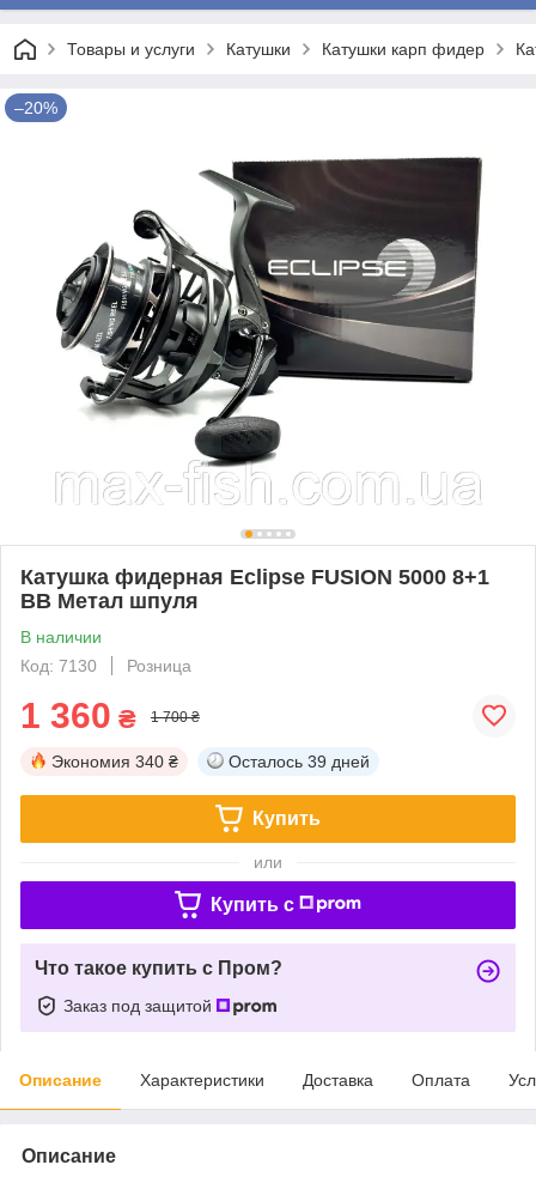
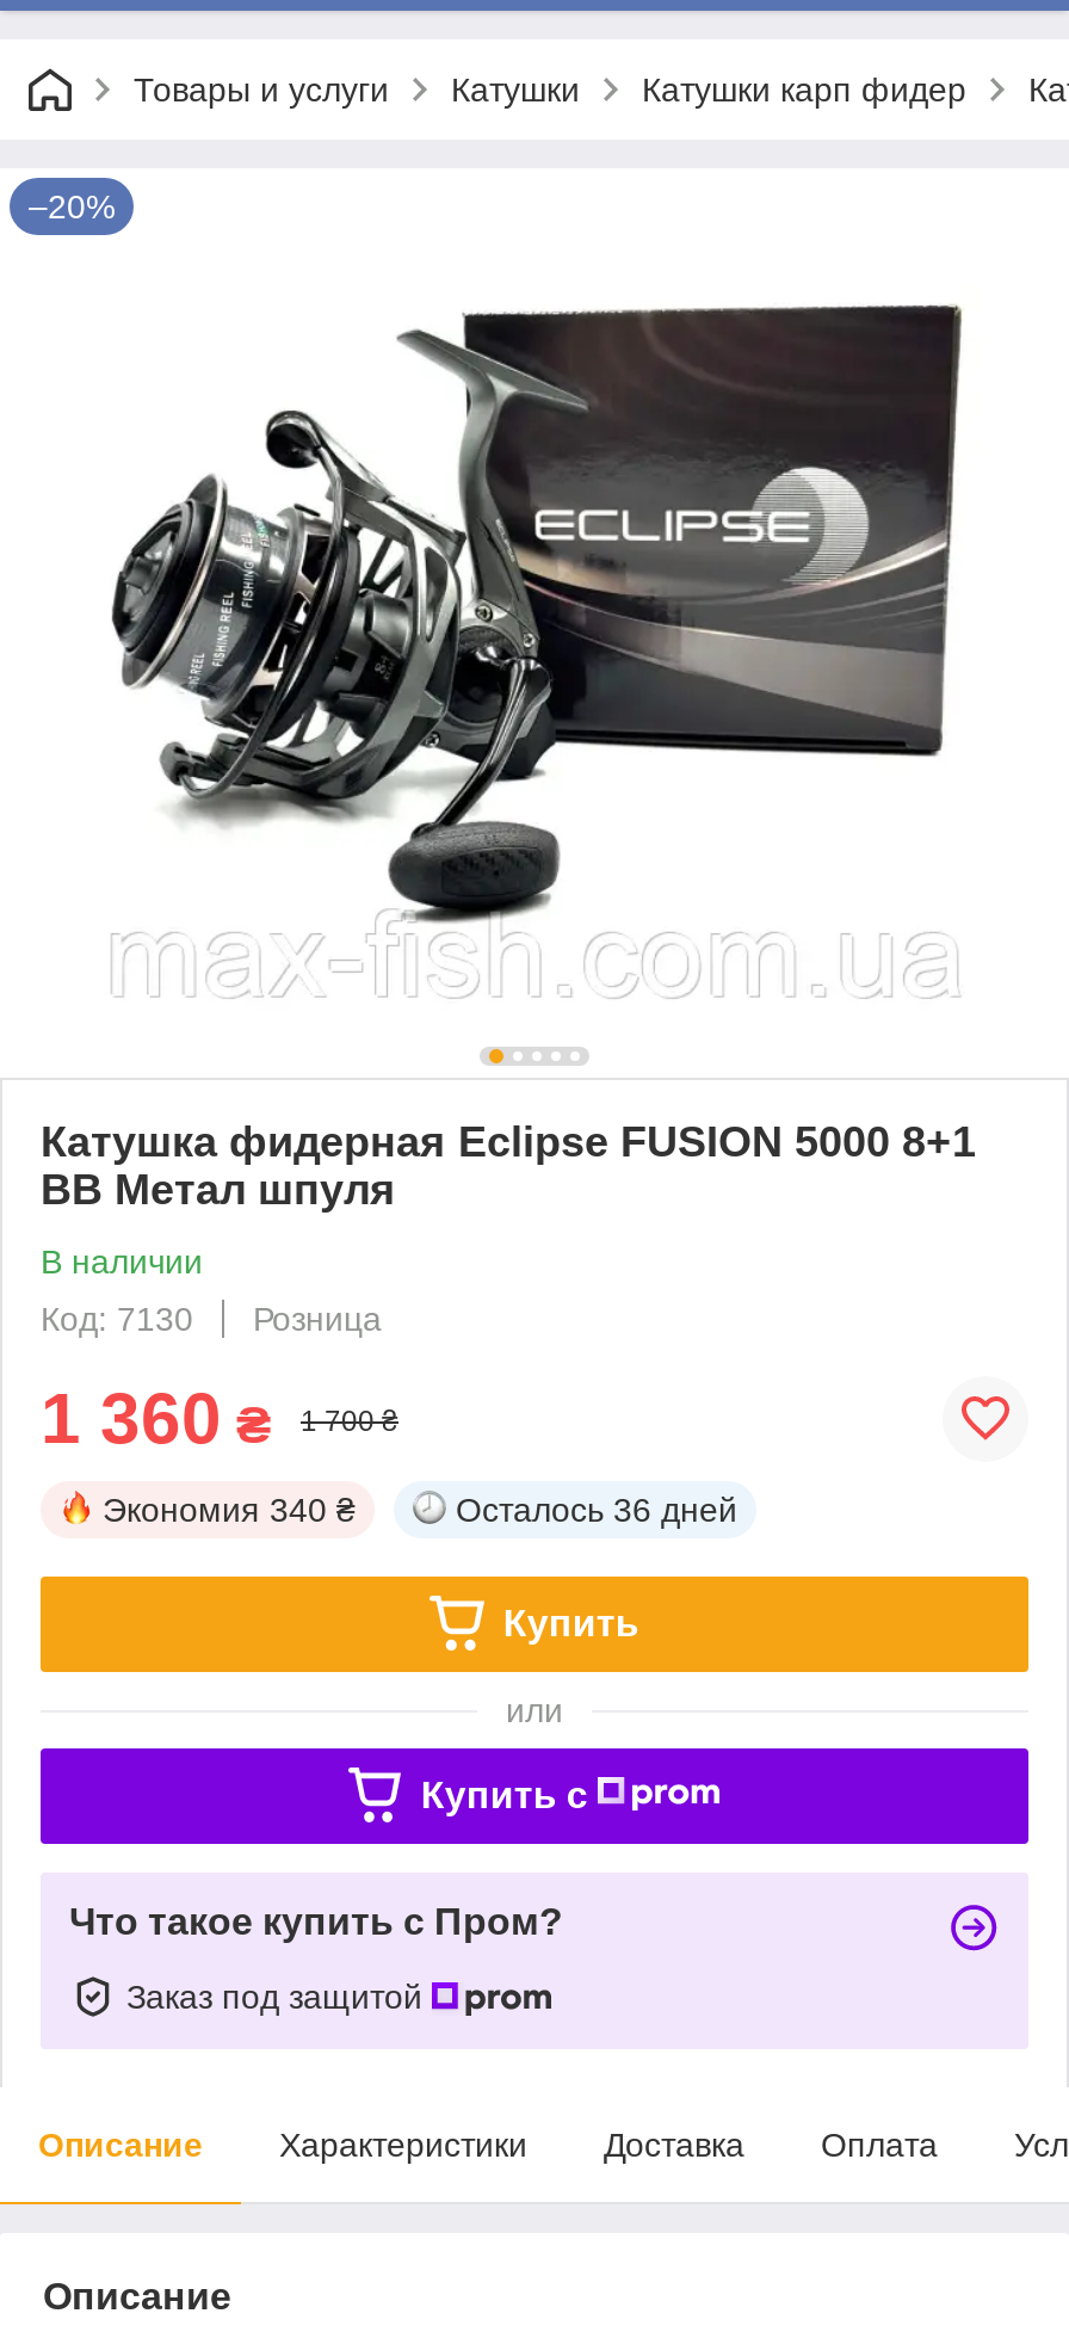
- Осталось 39 дней
+ Осталось 36 дней
